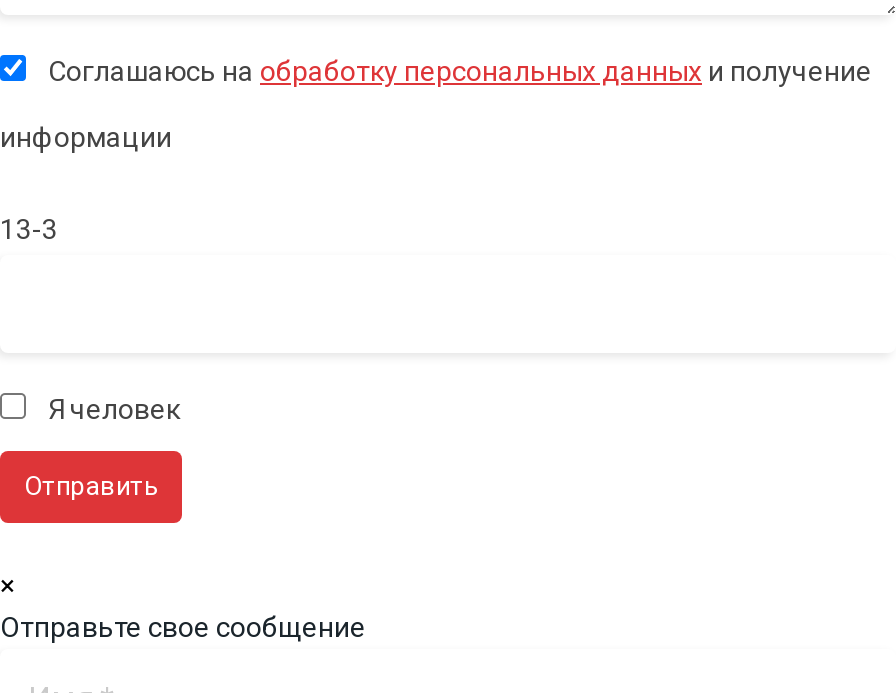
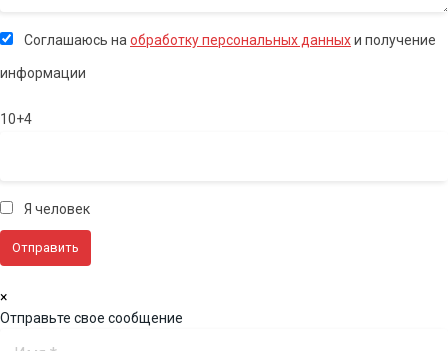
- 13-3
+ 10+4
